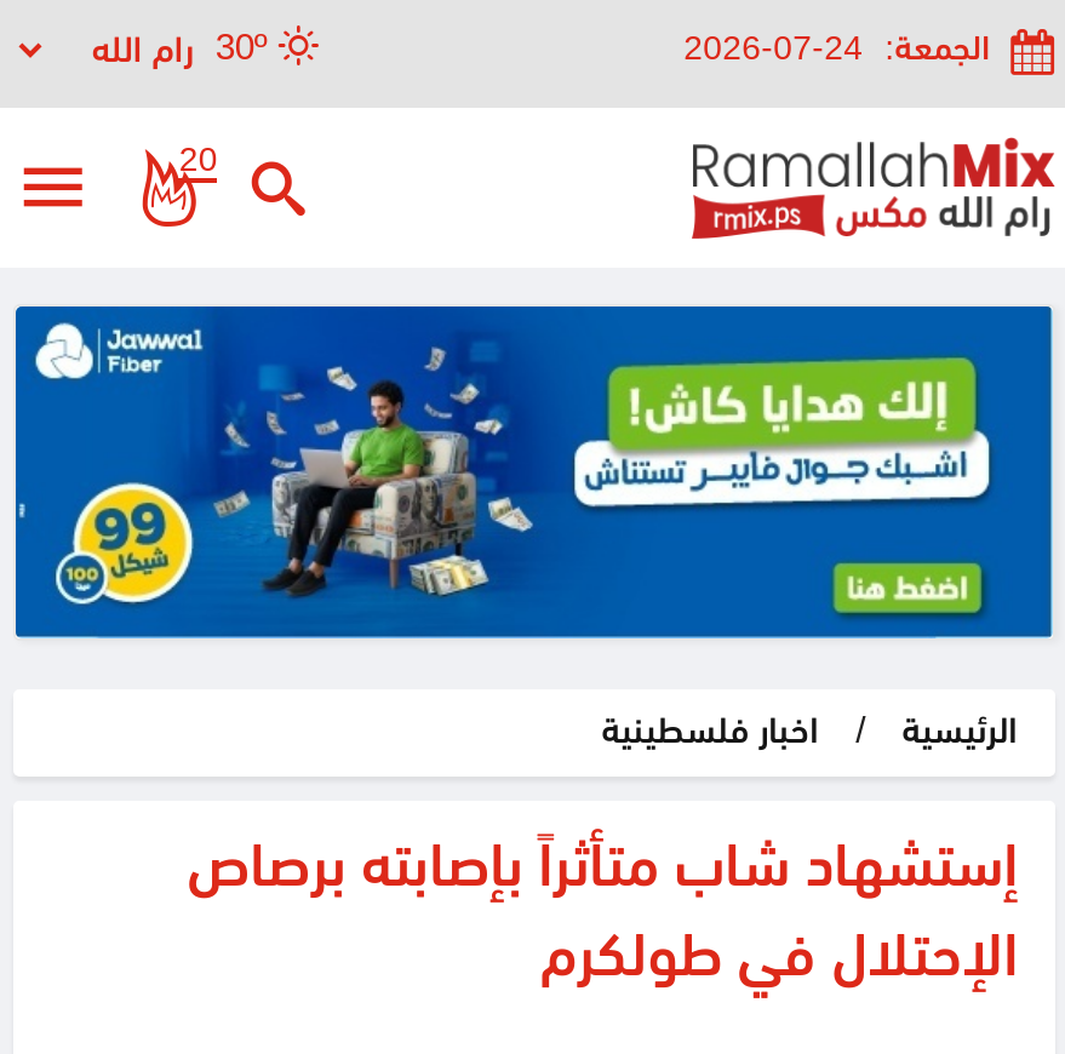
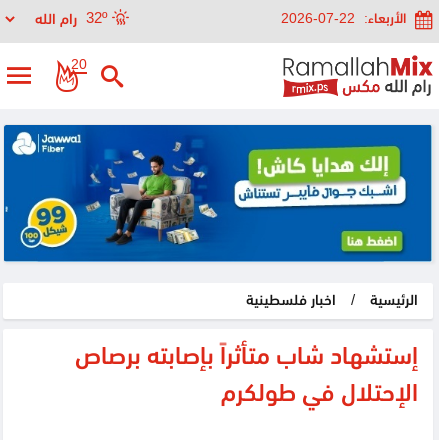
- الجمعة: 2026-07-24
- 30º
+ الأربعاء: 2026-07-22
+ 32º
